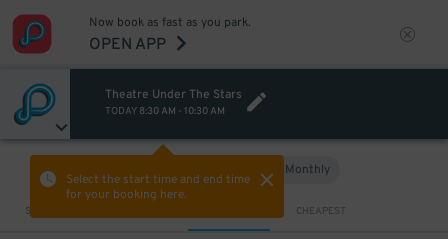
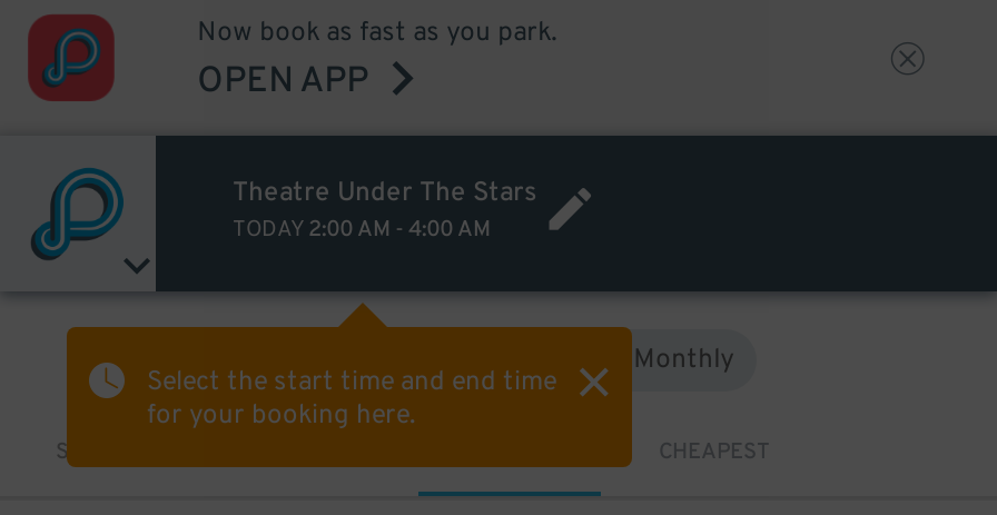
- TODAY 8:30 AM - 10:30 AM
+ TODAY 2:00 AM - 4:00 AM
